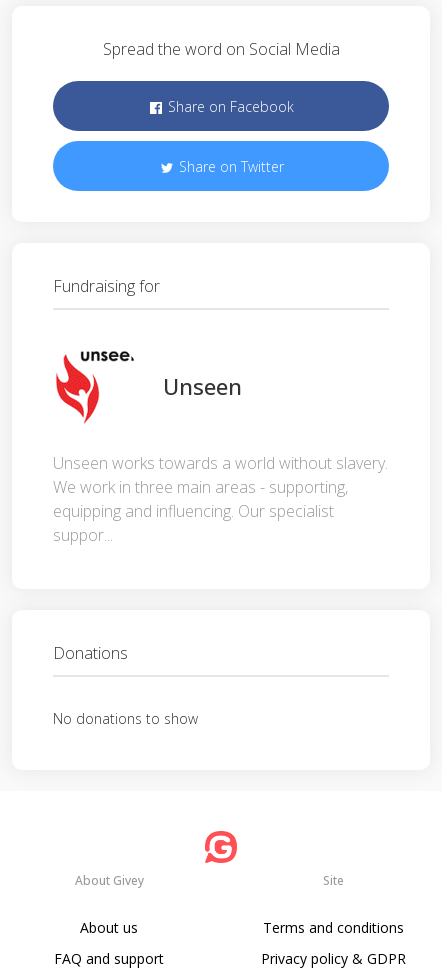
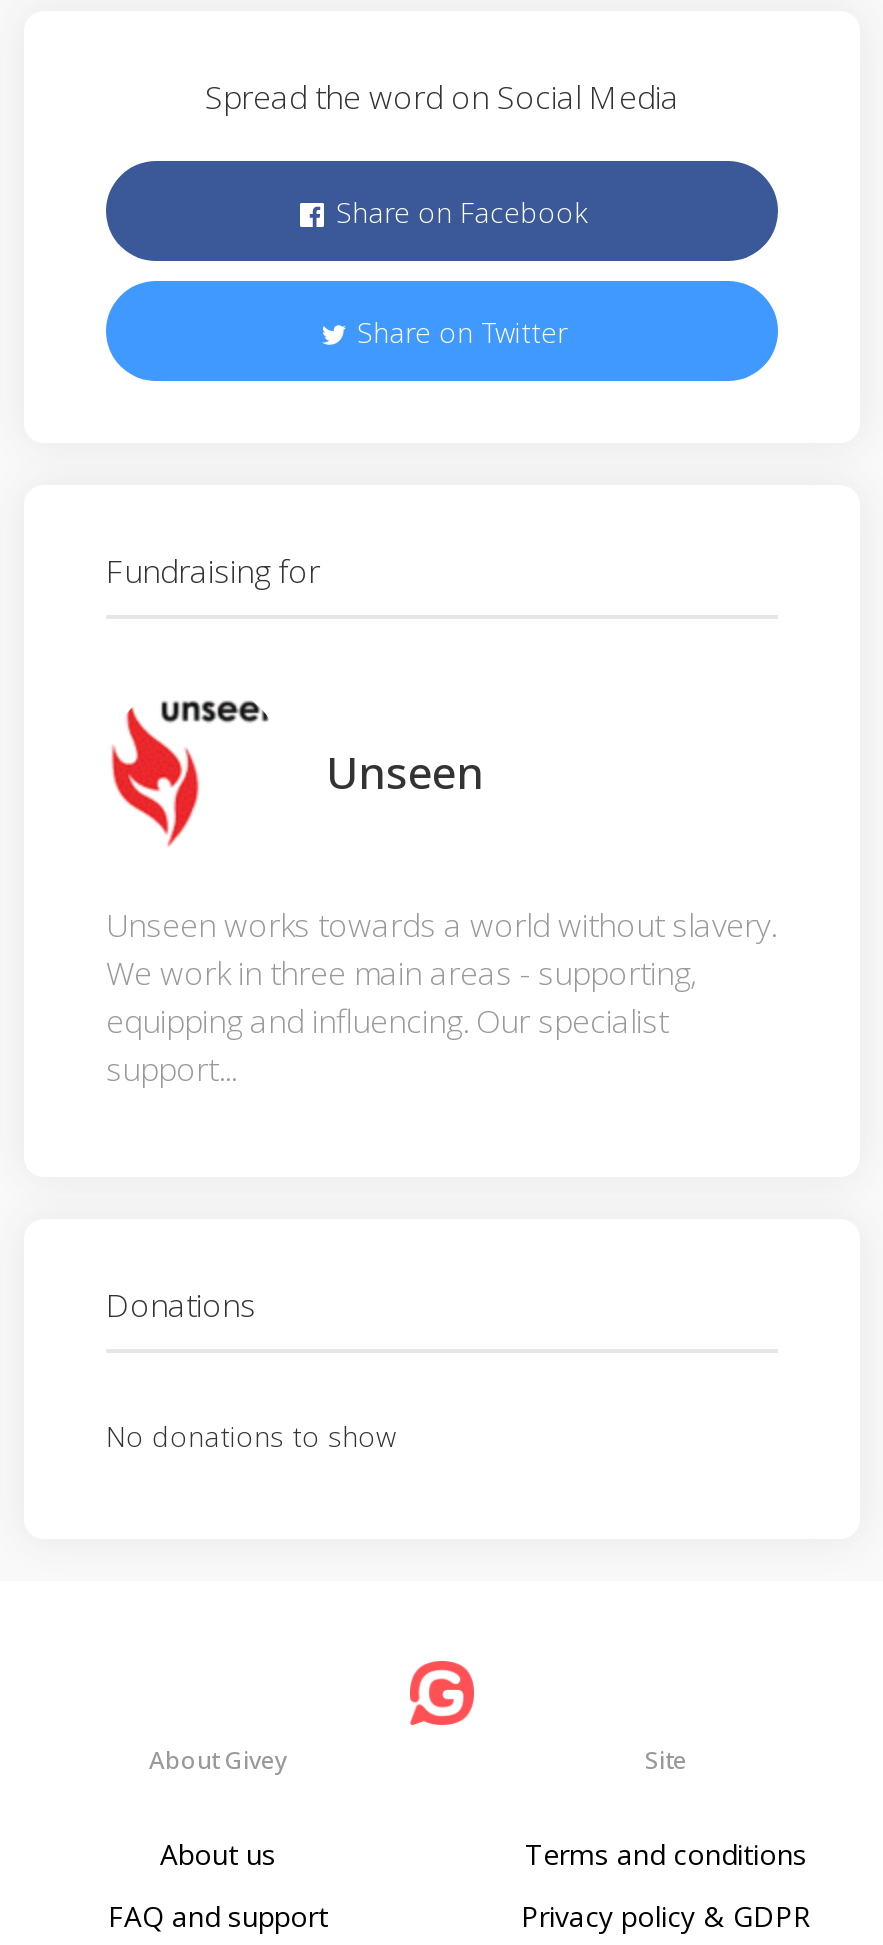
- suppor...
+ support...
